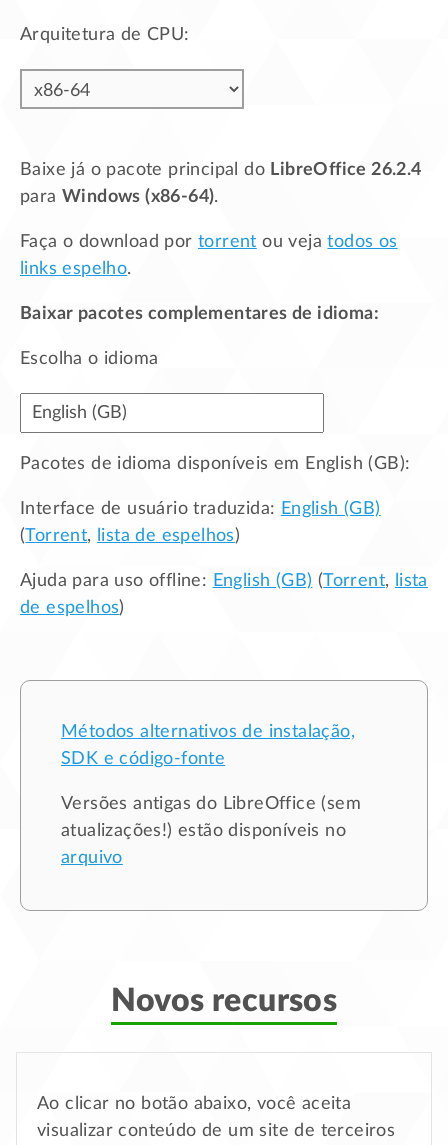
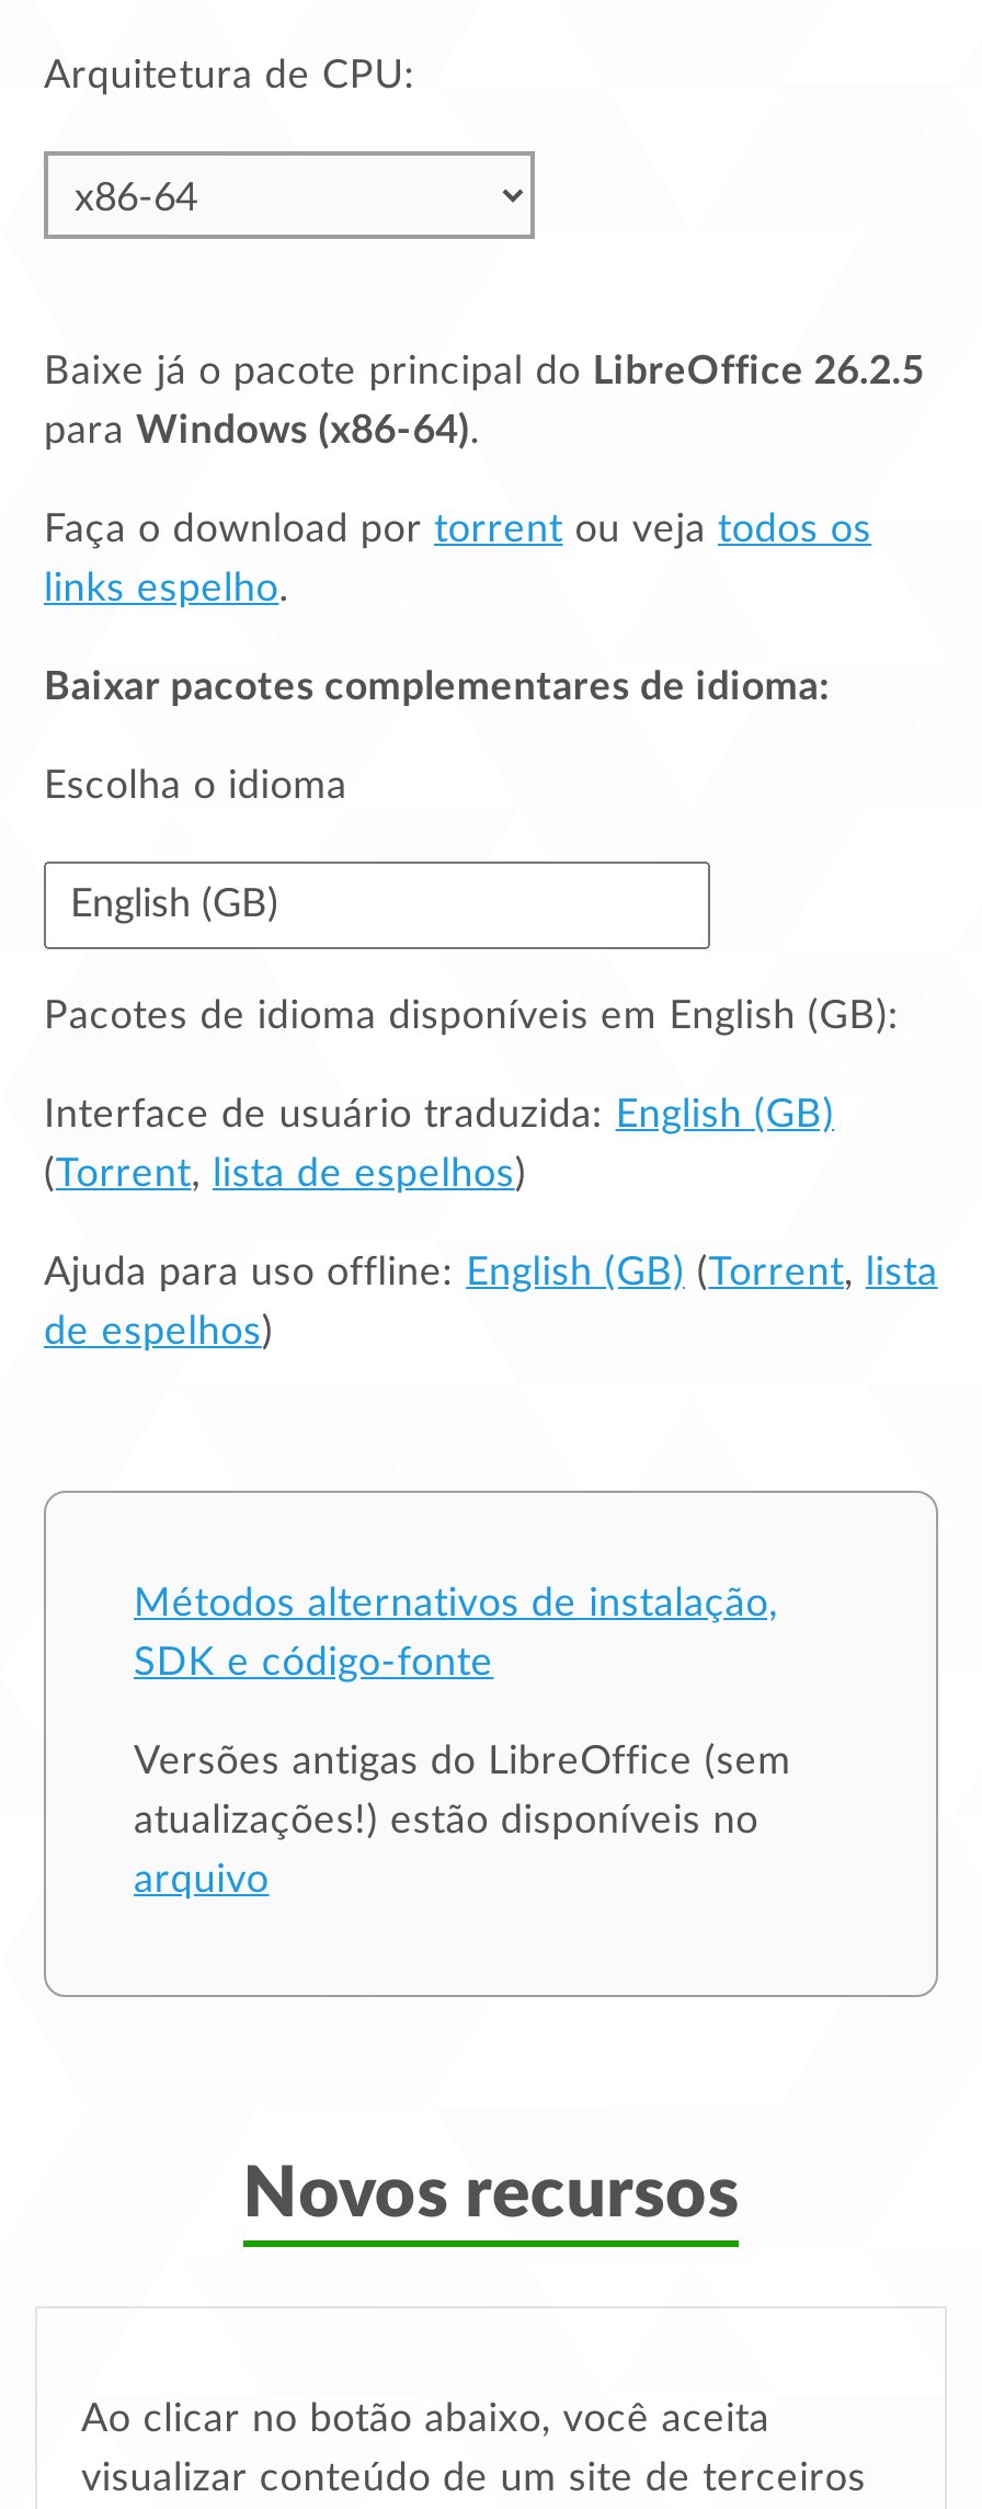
- Baixe já o pacote principal do LibreOffice 26.2.4
+ Baixe já o pacote principal do LibreOffice 26.2.5
